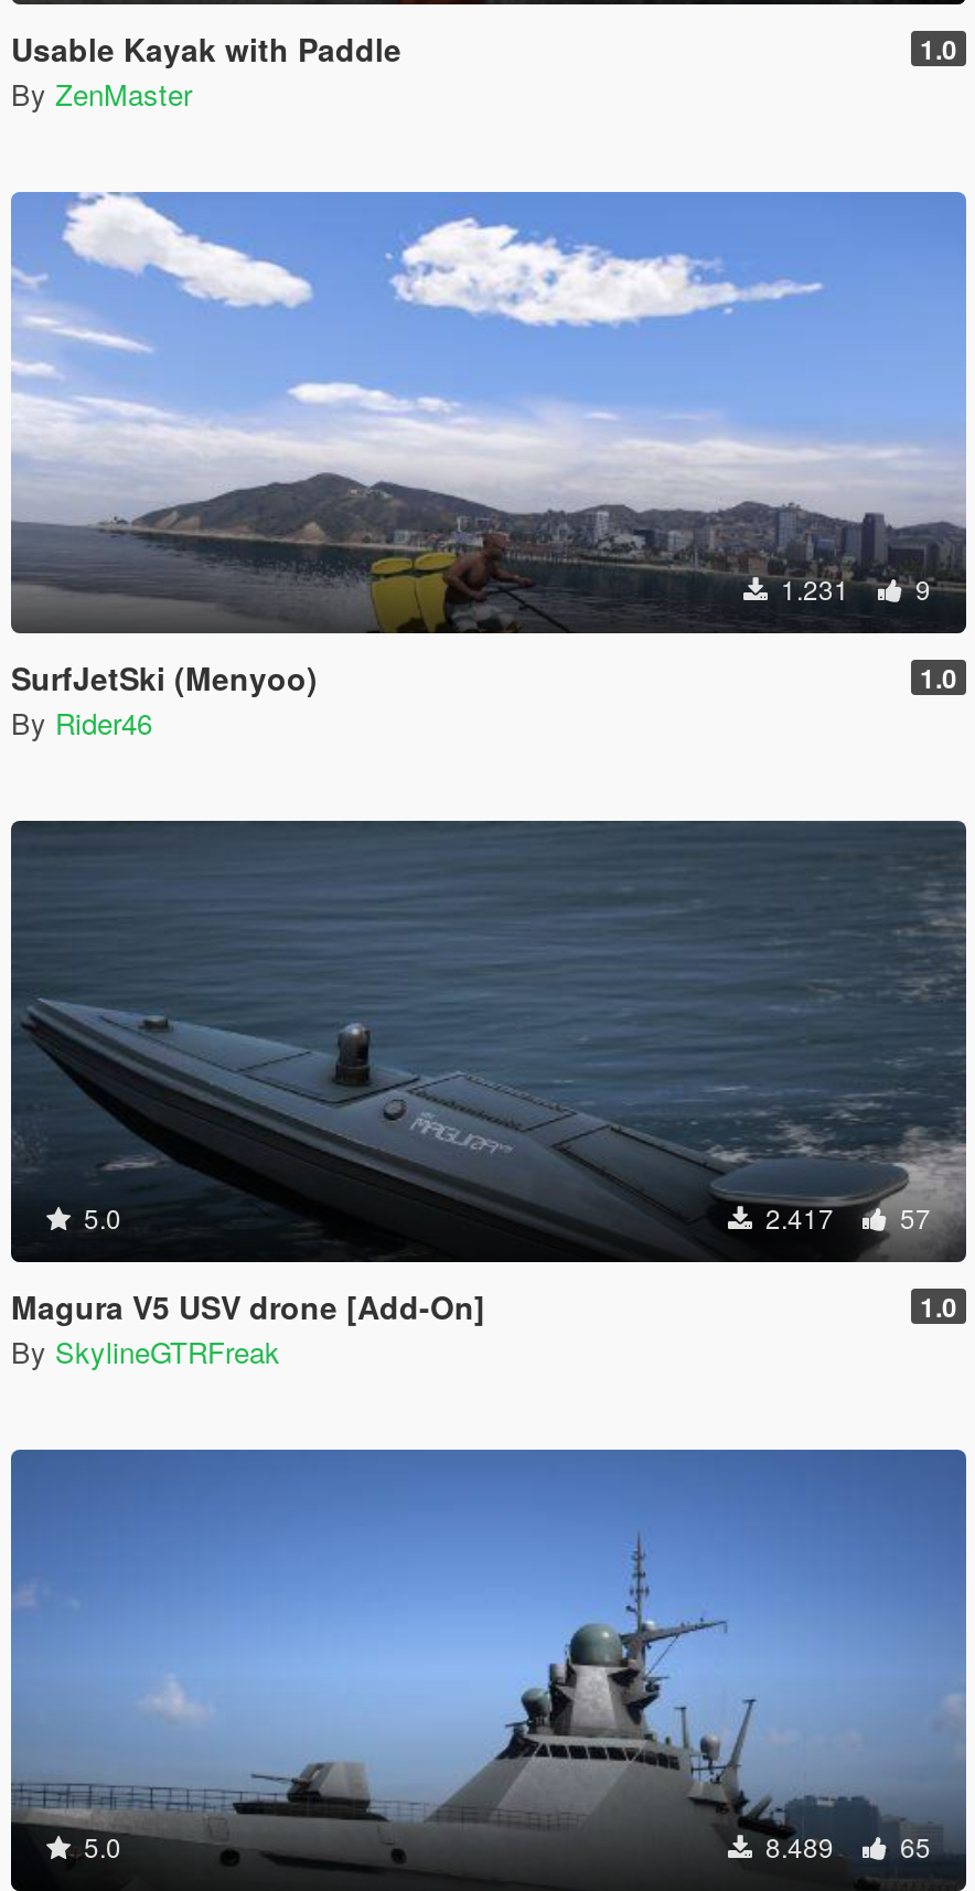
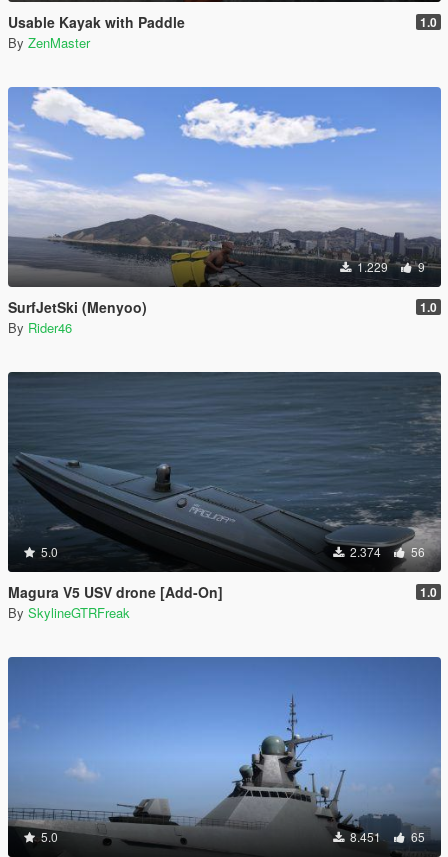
- 1.231 9
+ 1.229 9

- 2.417
+ 2.374

- 57
+ 56

- 8.489 65
+ 8.451 65
